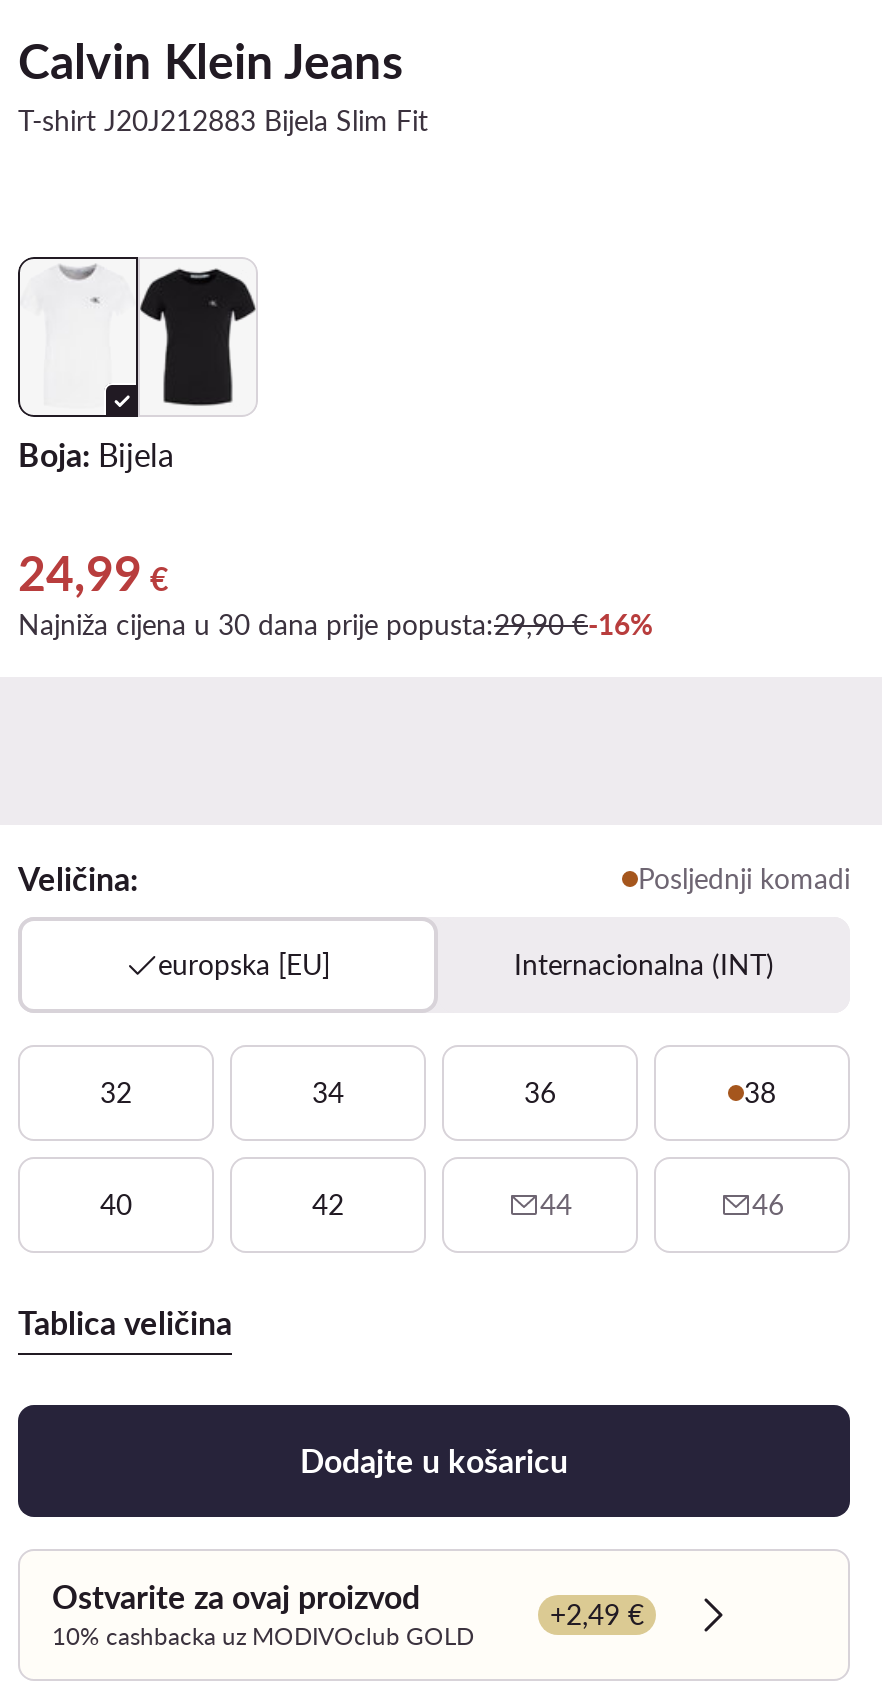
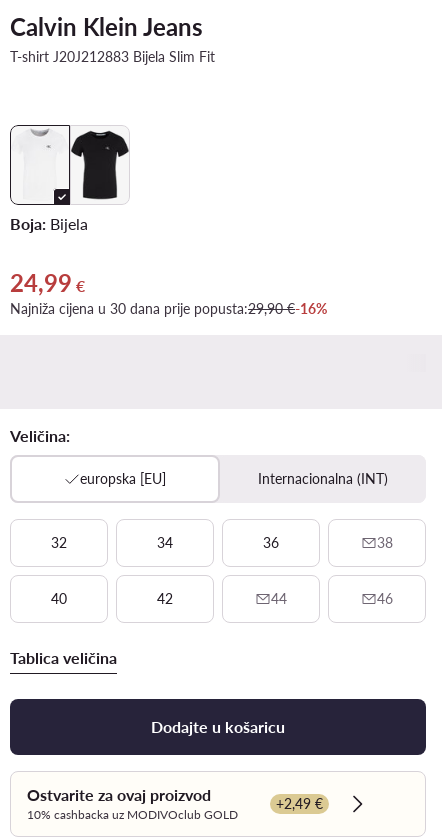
- Posljednji komadi
